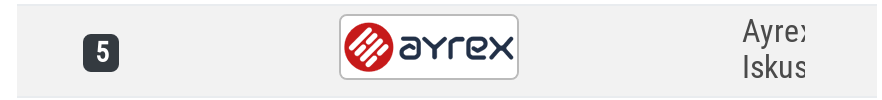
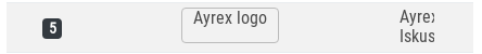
+ Ayrex logo
